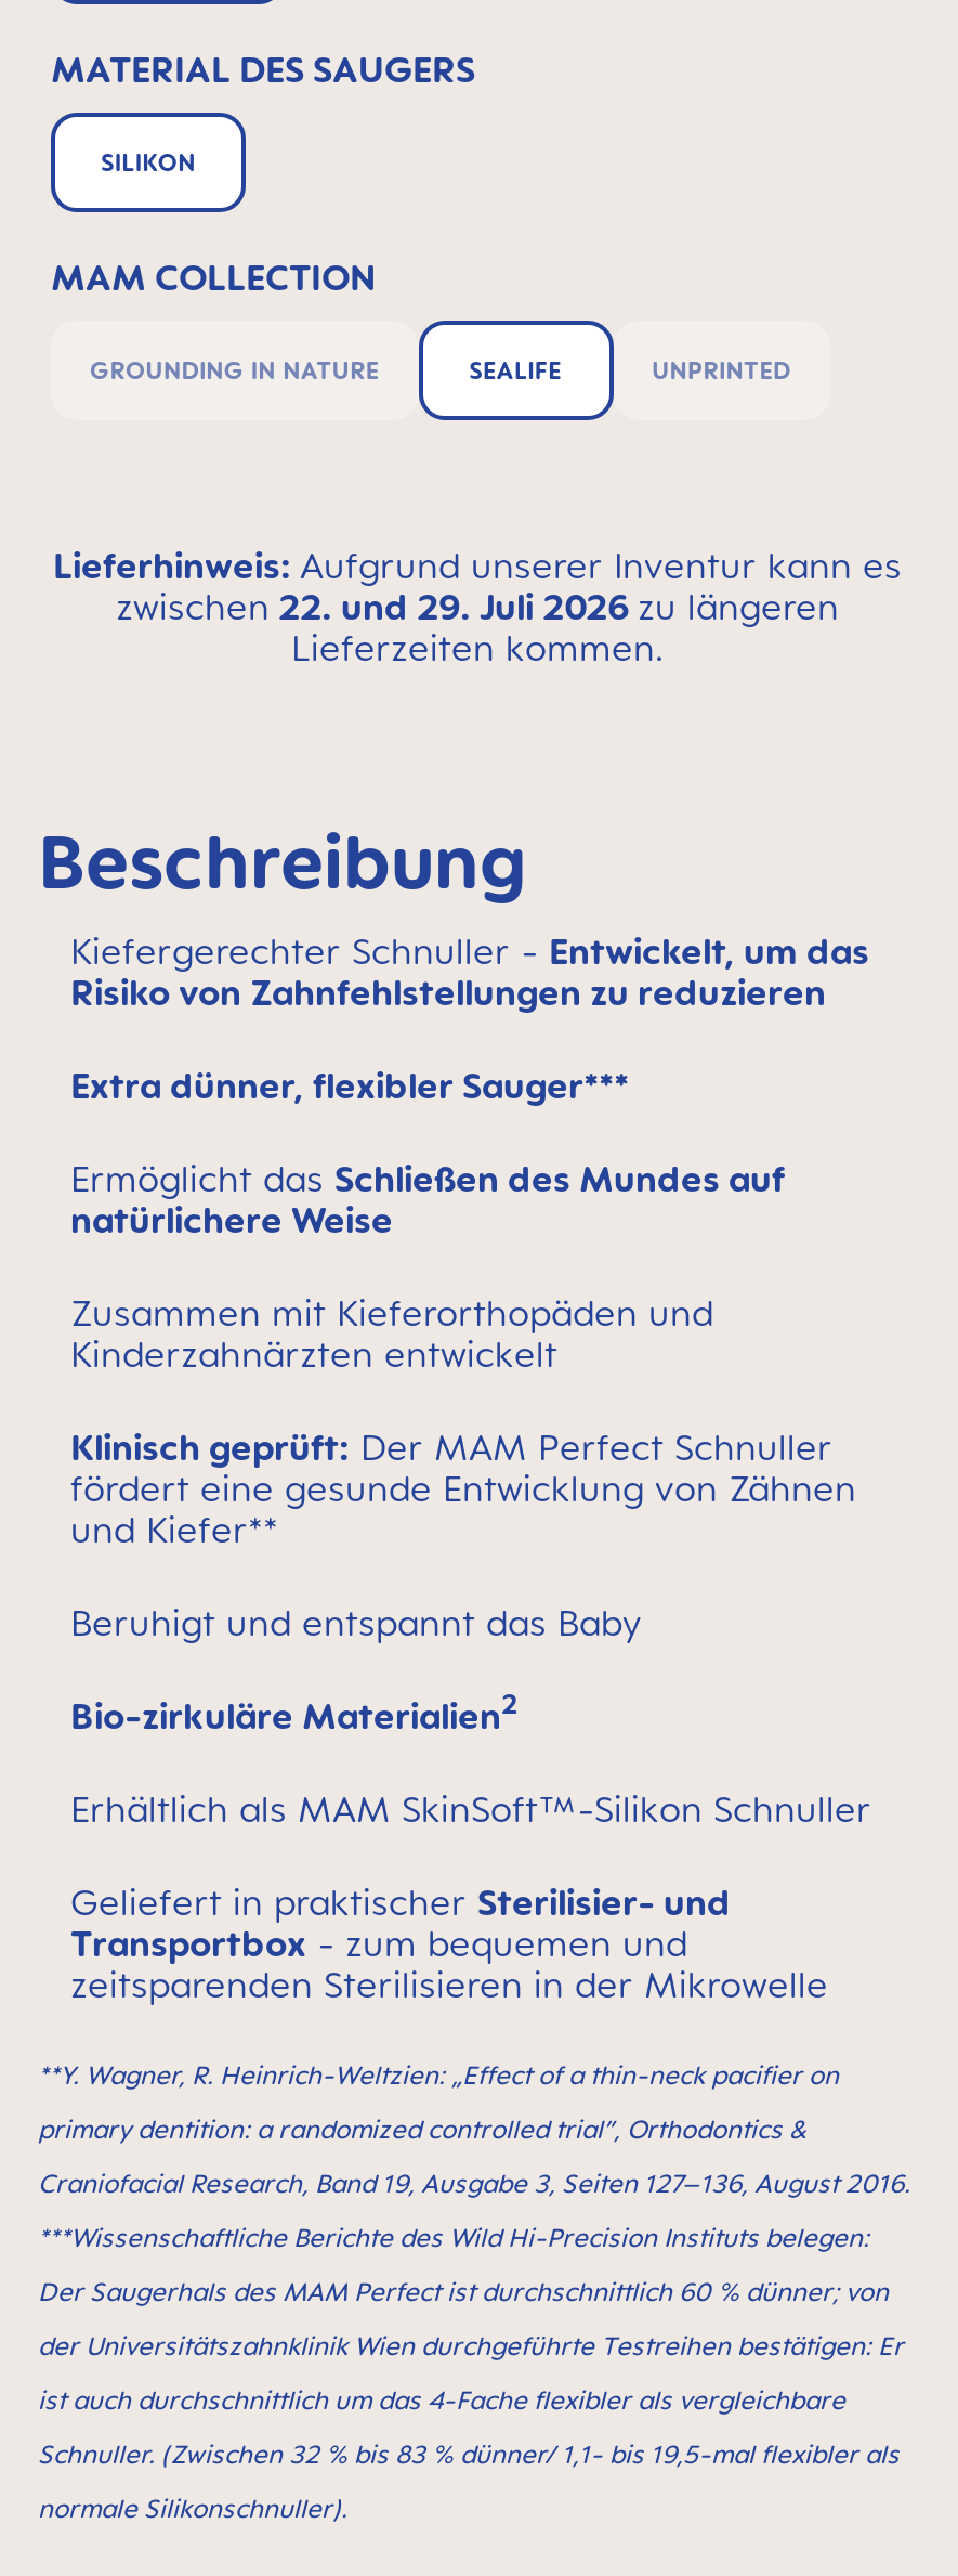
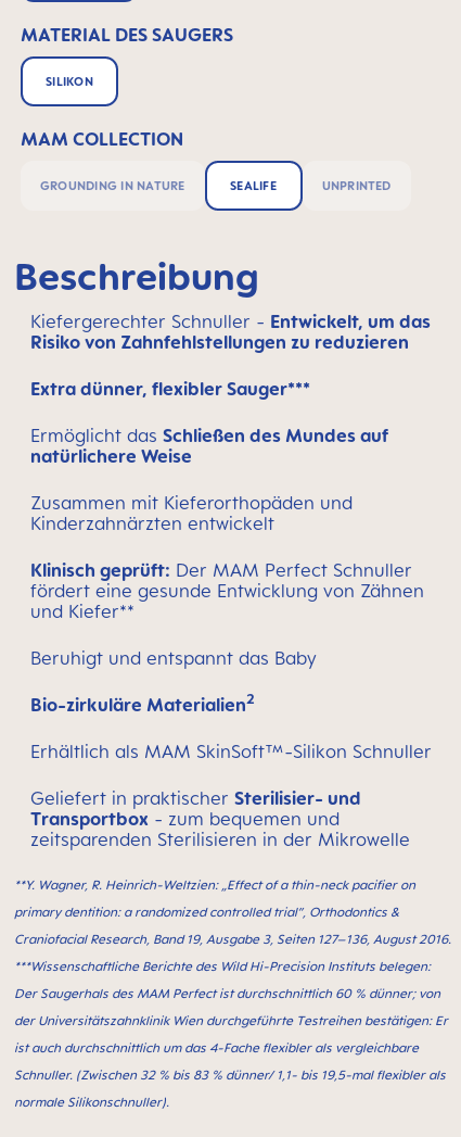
- Lieferhinweis: Aufgrund unserer Inventur kann es
- zwischen 22. und 29. Juli 2026 zu längeren
- Lieferzeiten kommen.
